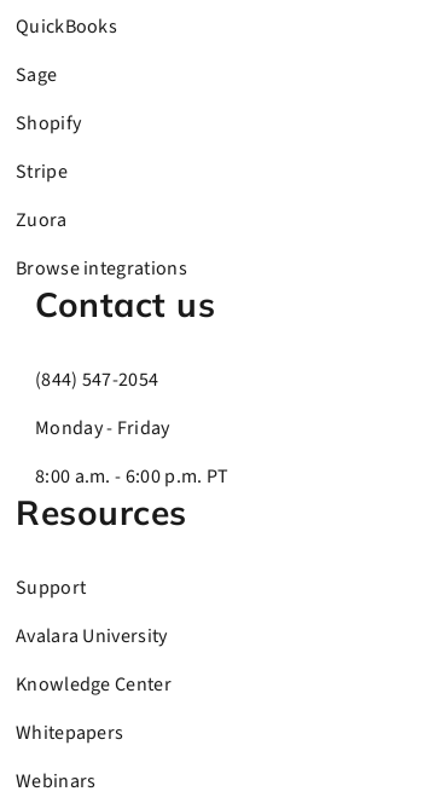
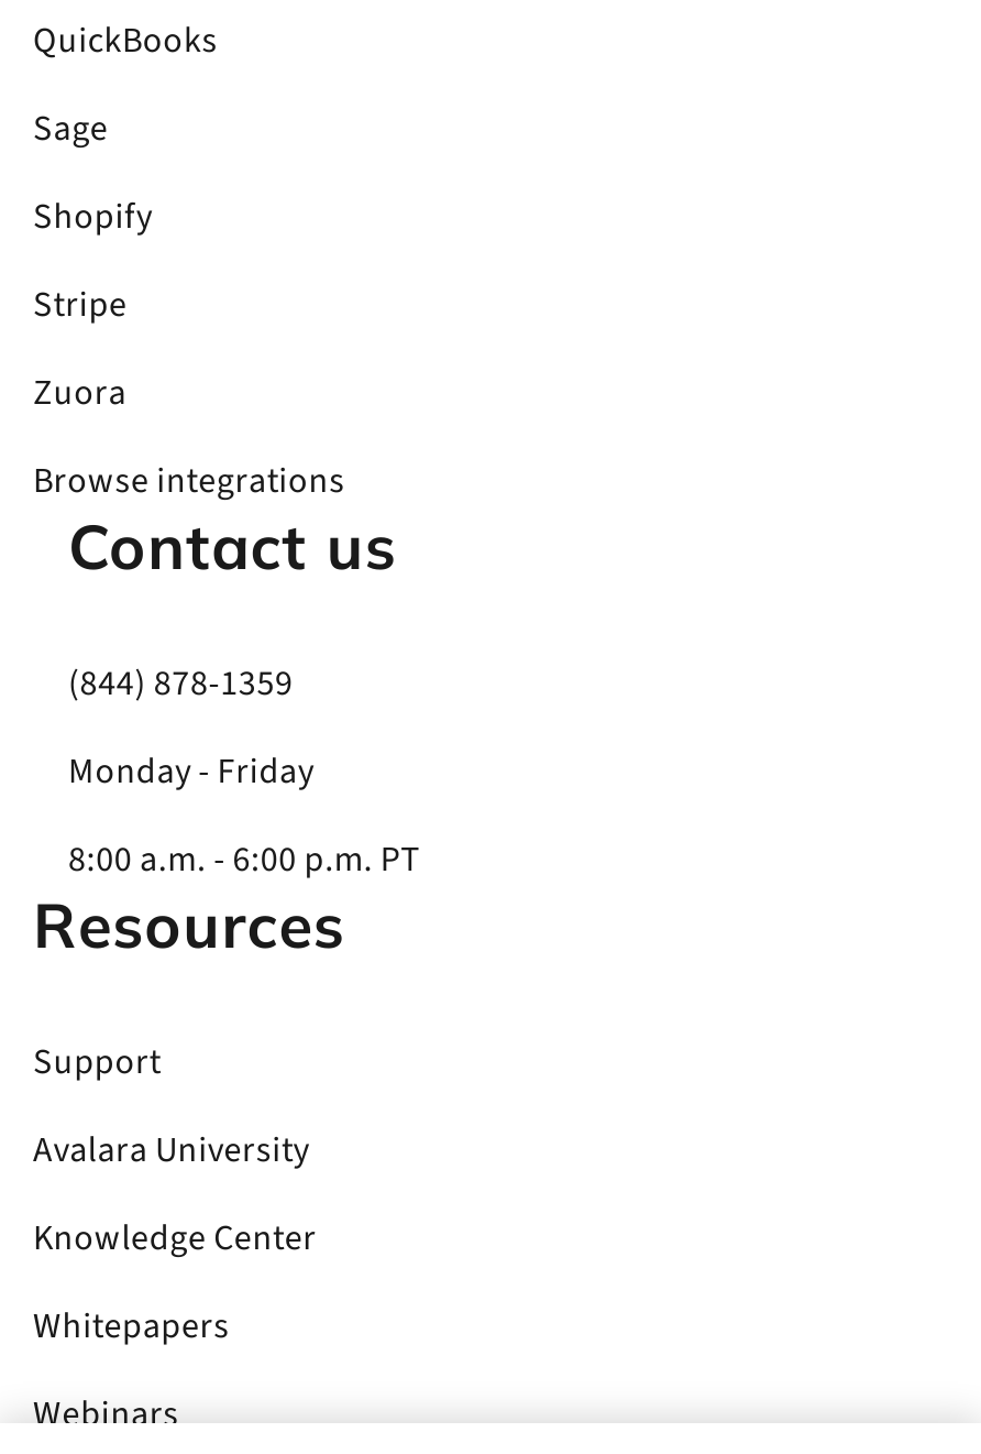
- (844) 547-2054
+ (844) 878-1359
